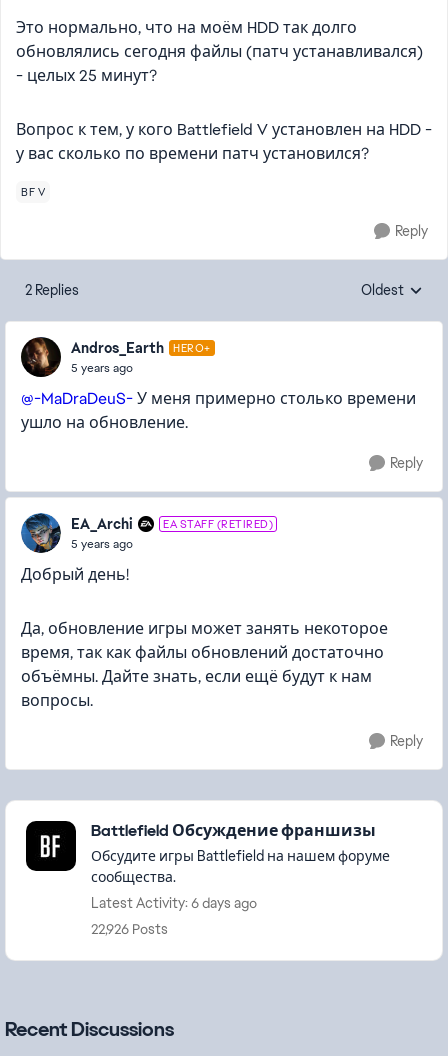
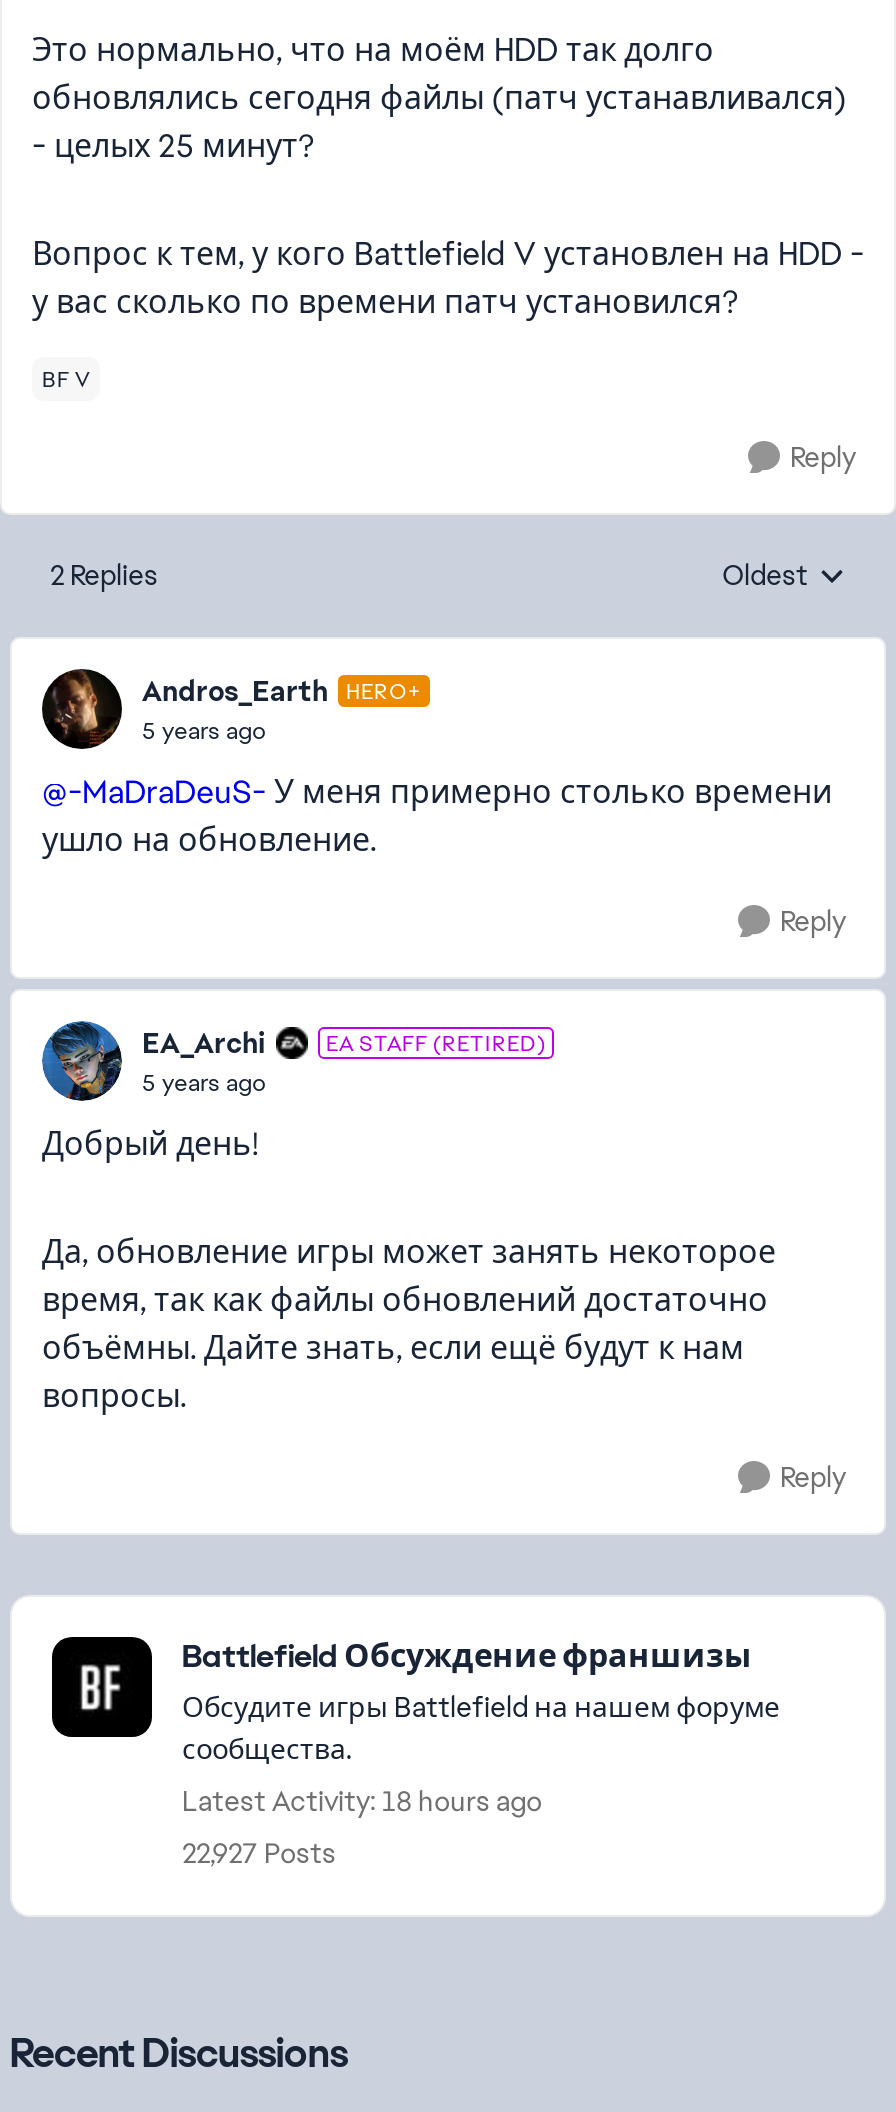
- Latest Activity: 6 days ago
+ Latest Activity: 18 hours ago

- 22,926 Posts
+ 22,927 Posts
